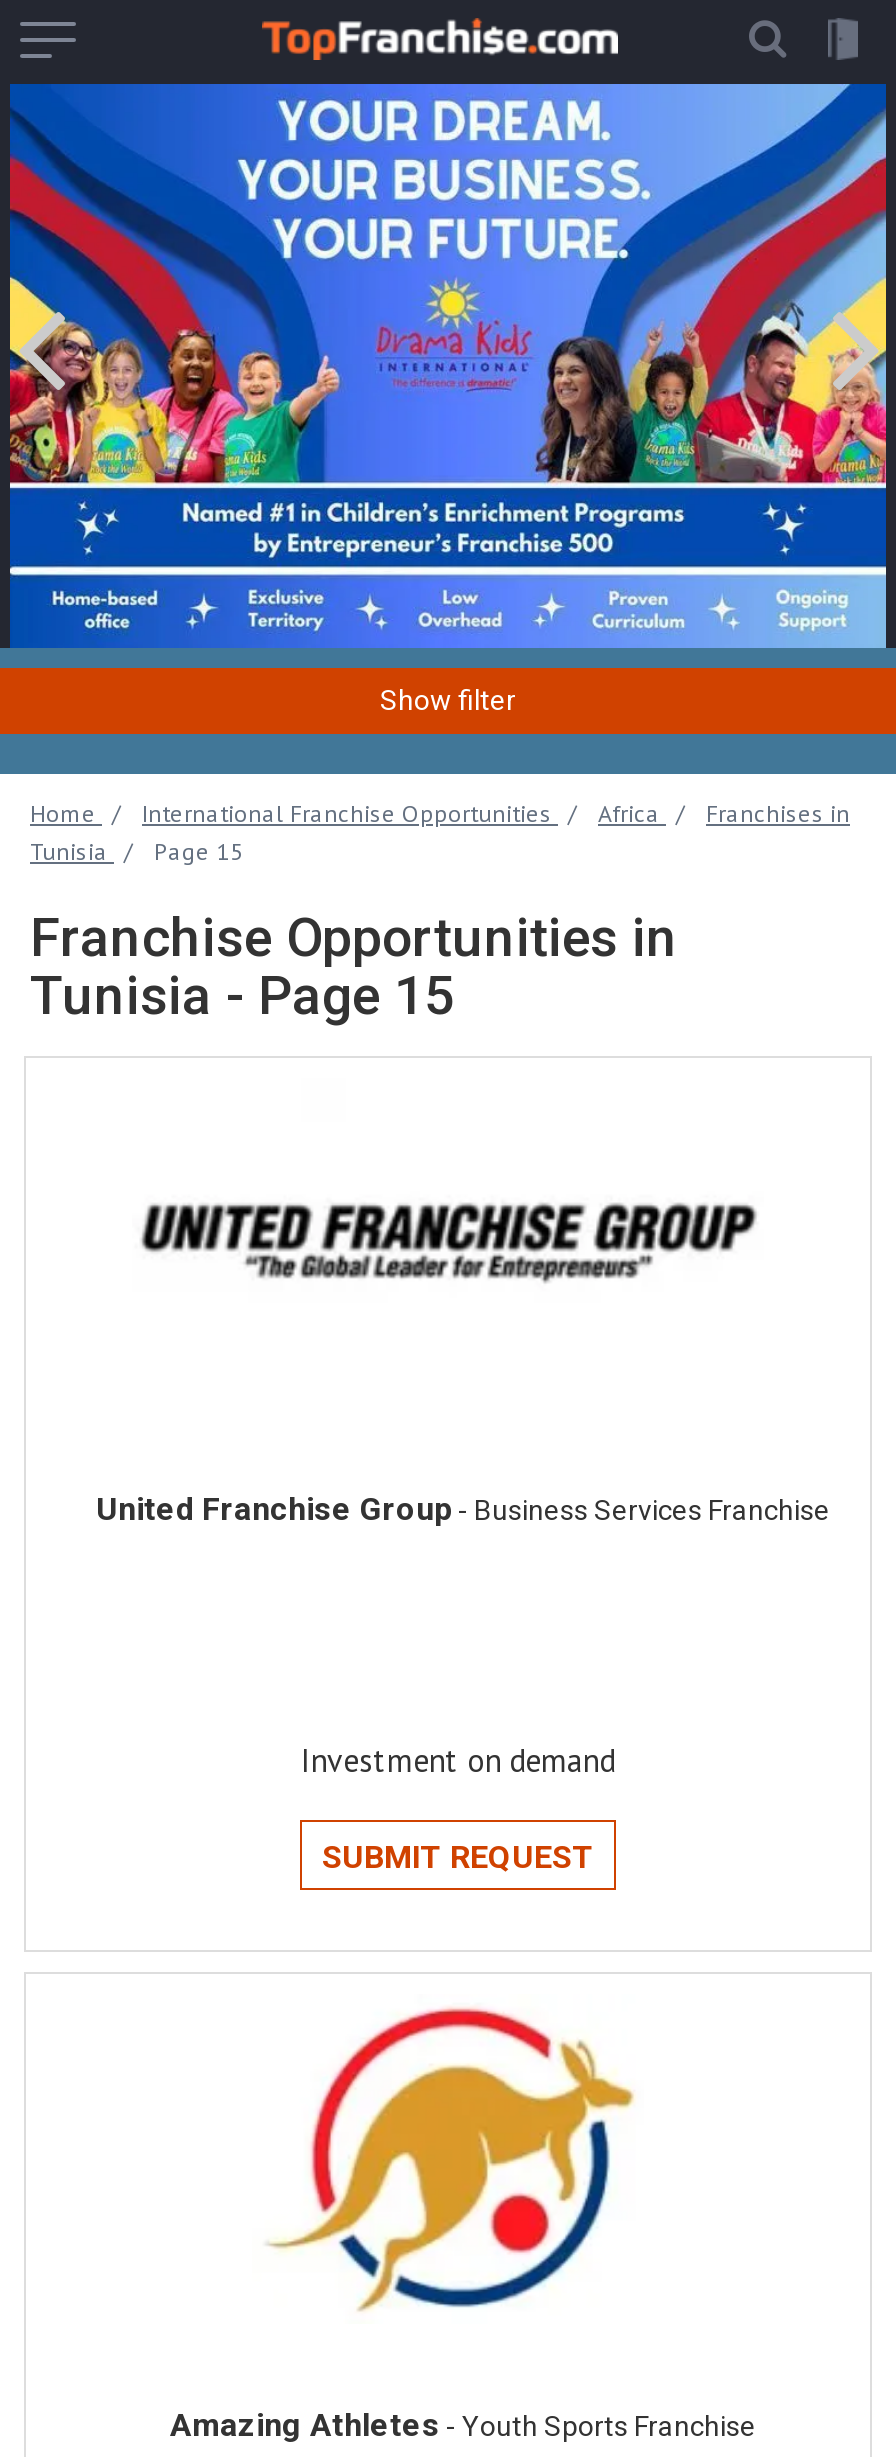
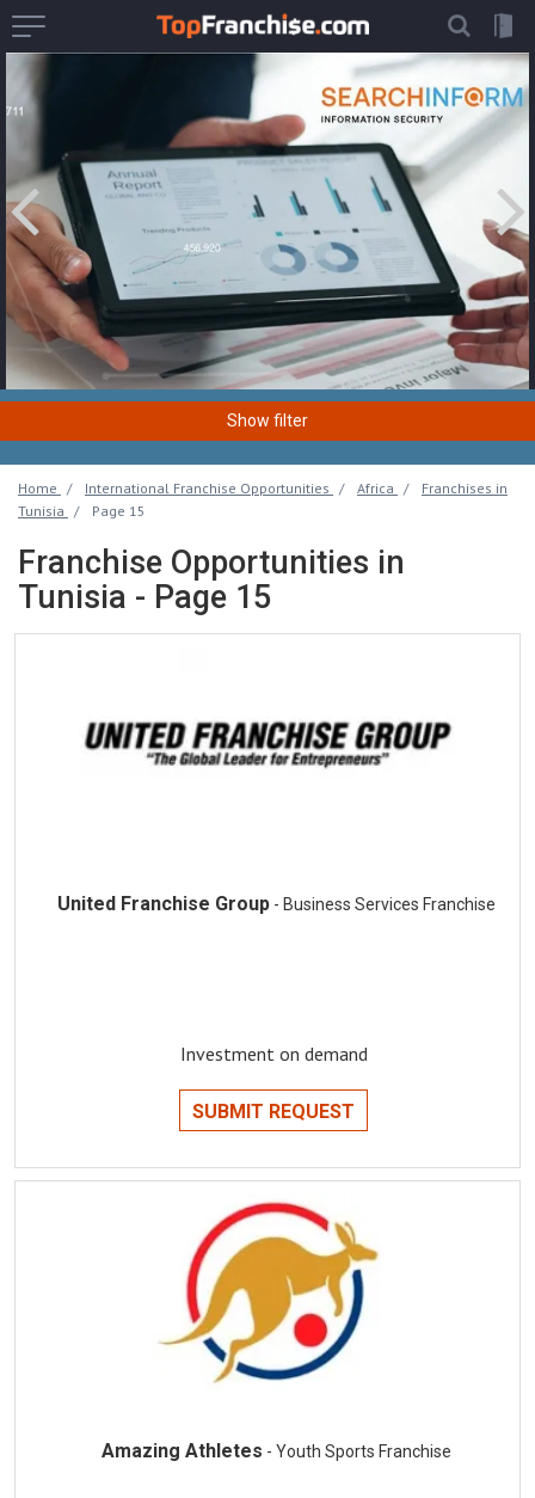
- [image]
+ [image]
